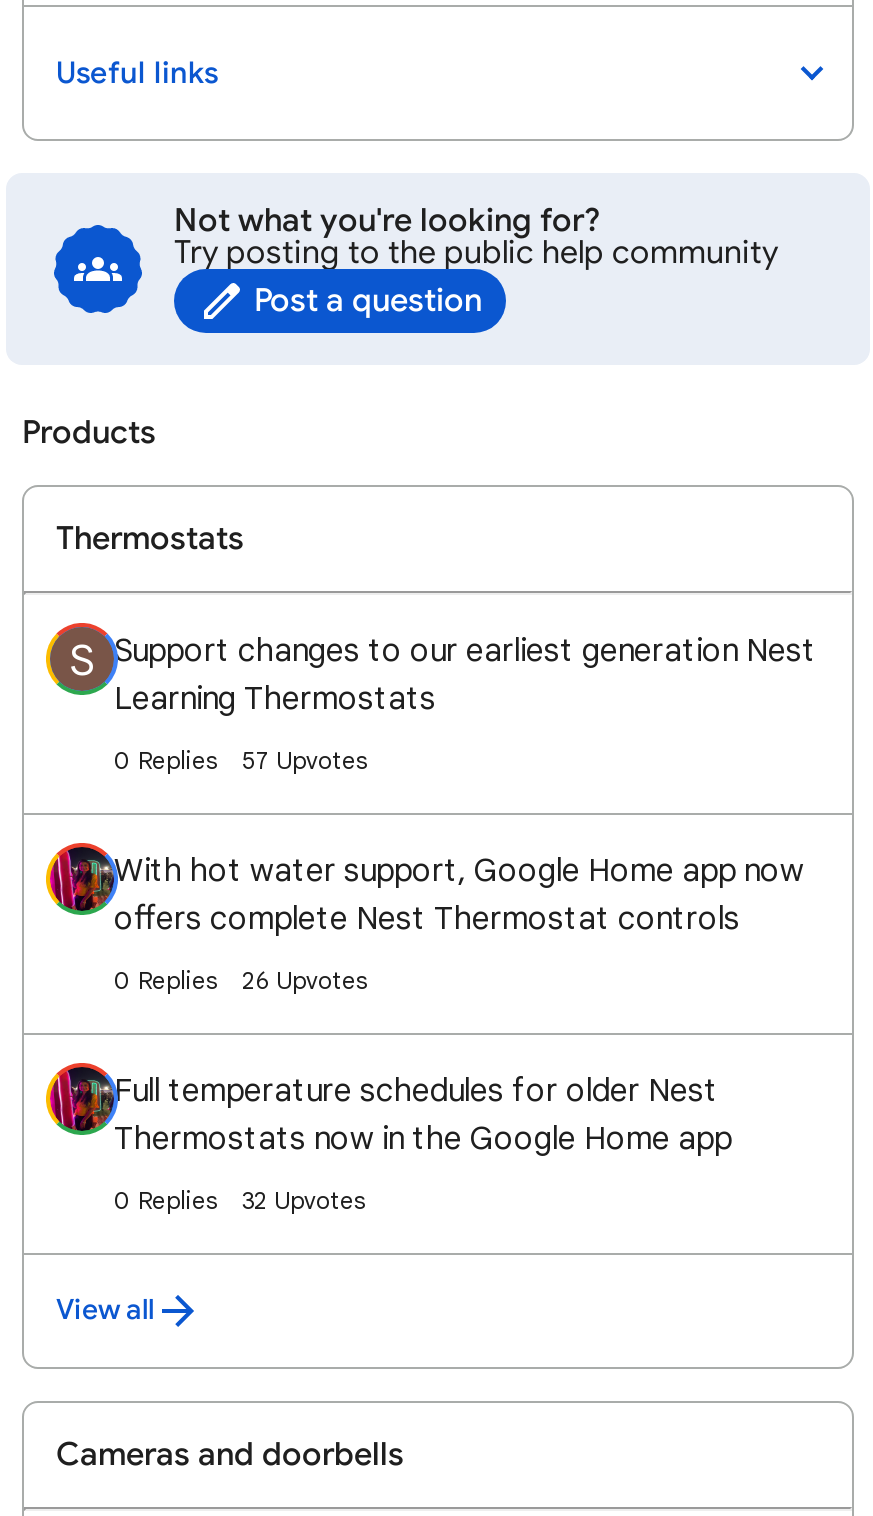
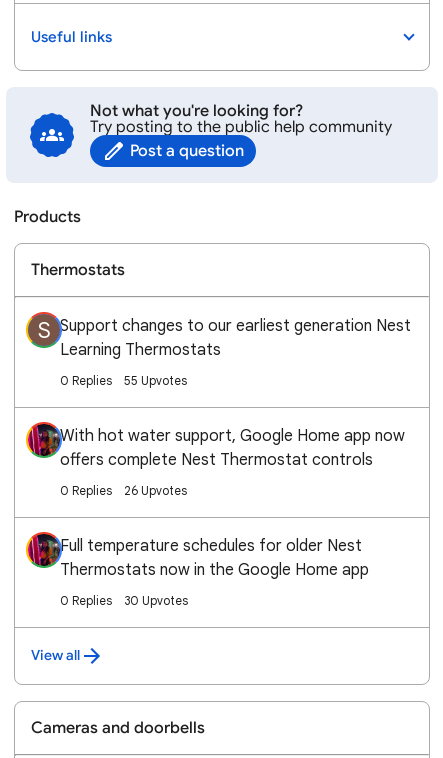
- 57 Upvotes
+ 55 Upvotes

- 32 Upvotes
+ 30 Upvotes
